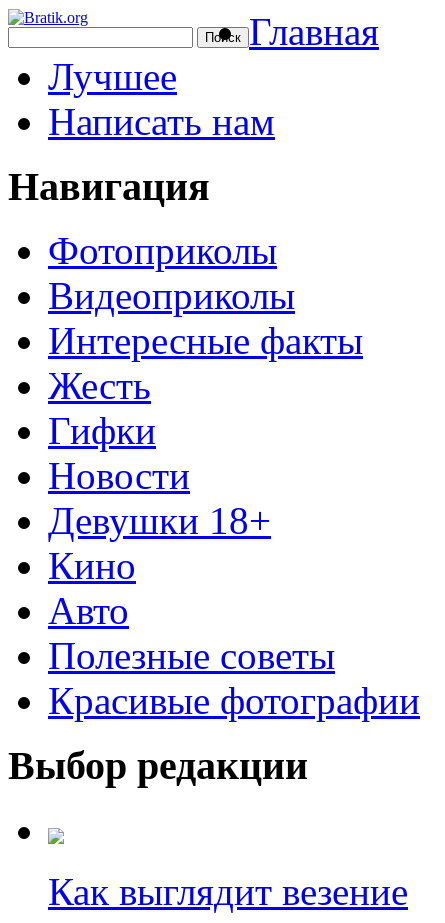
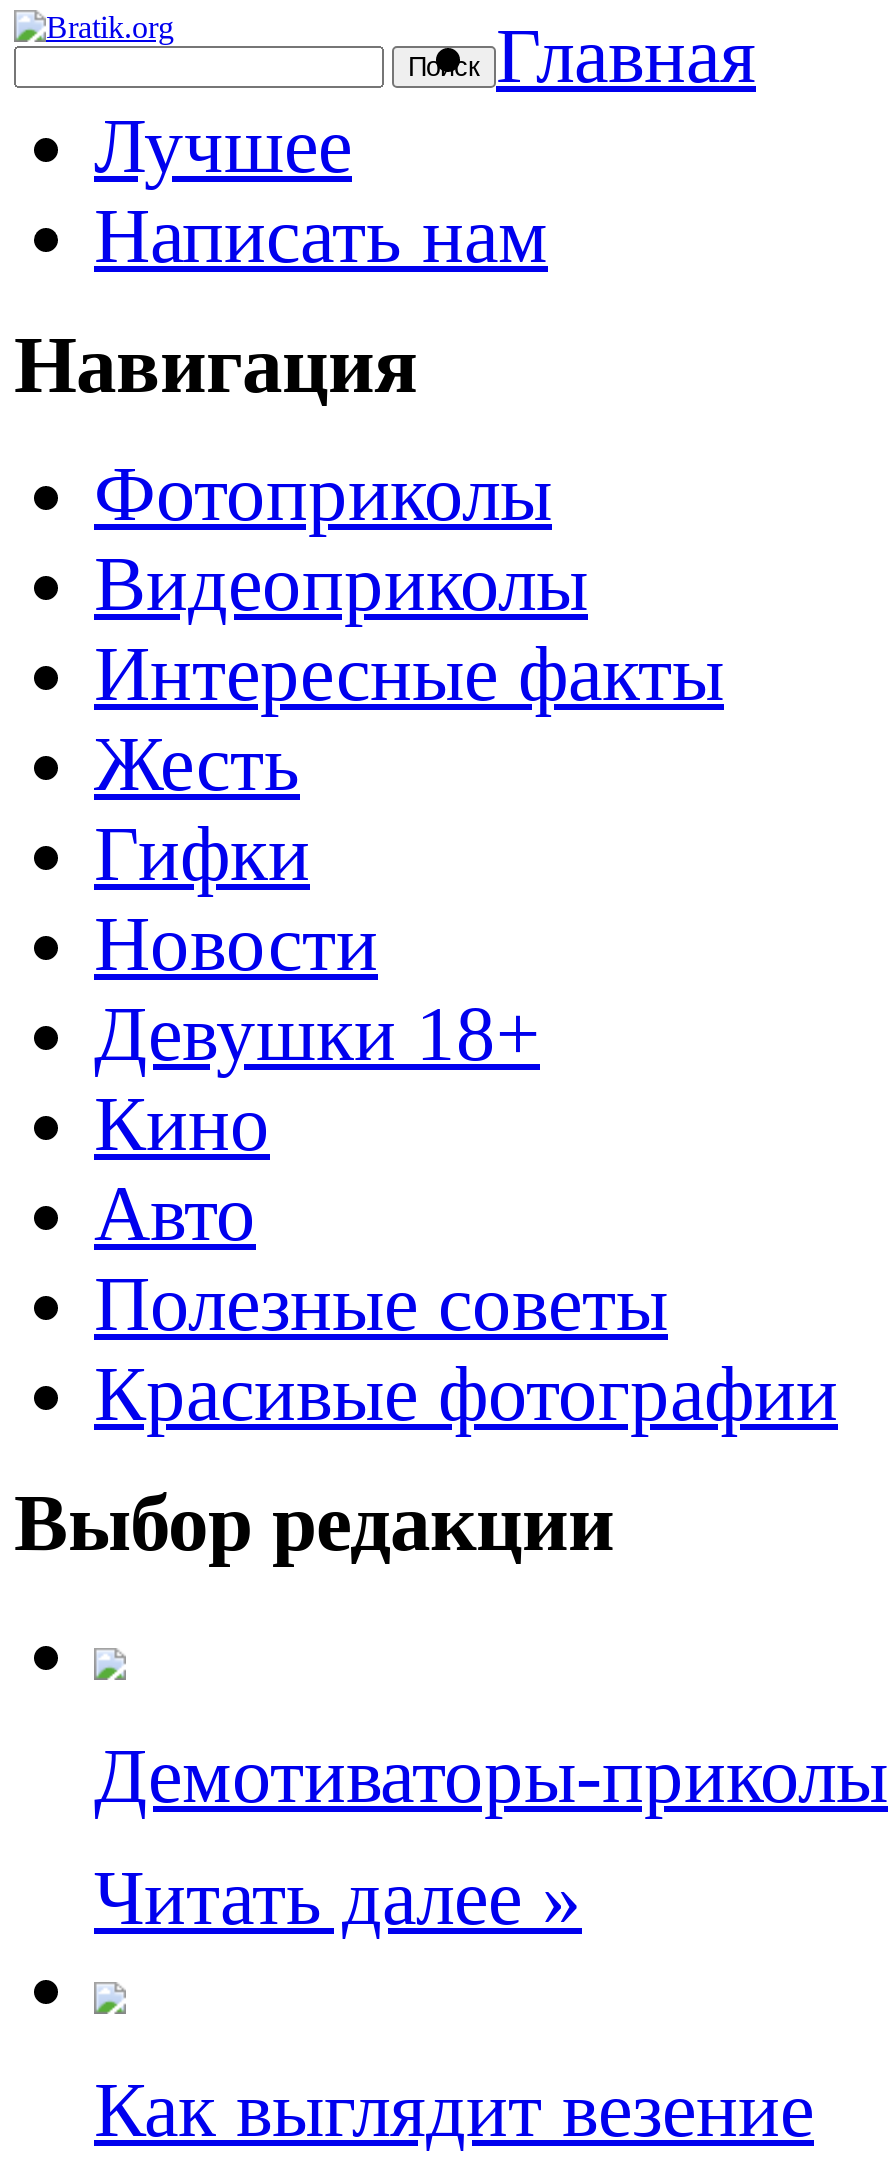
+ Демотиваторы-приколы
+ Читать далее »
